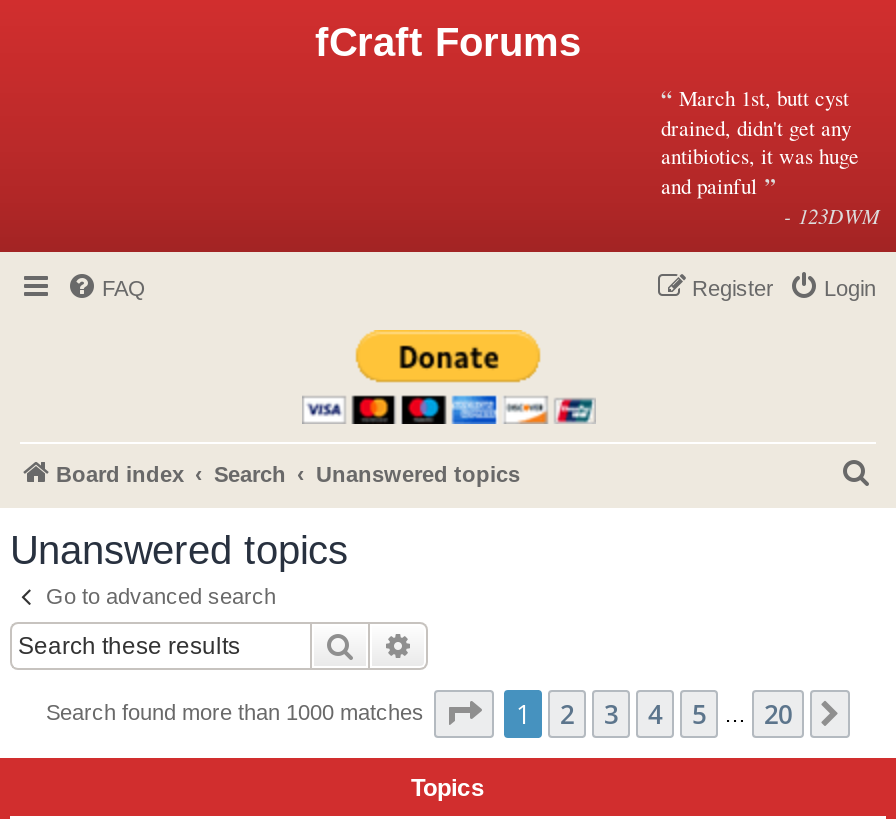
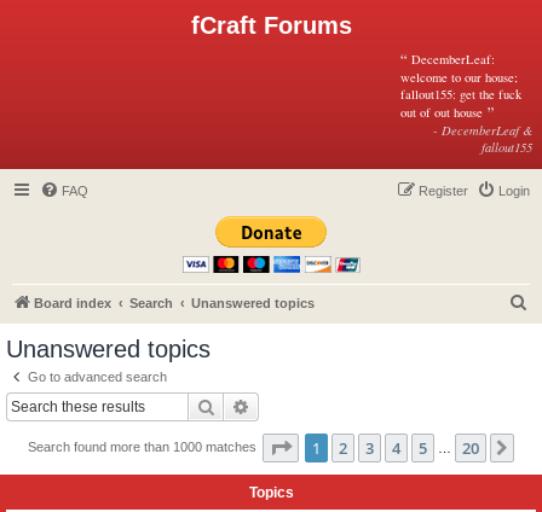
- “March 1st, butt cyst
- drained, didn't get any
- antibiotics, it was huge
- and painful”
- - 123DWM
+ “DecemberLeaf:
+ welcome to our house;
+ fallout155: get the fuck
+ out of out house”
+ - DecemberLeaf &
+ fallout155
